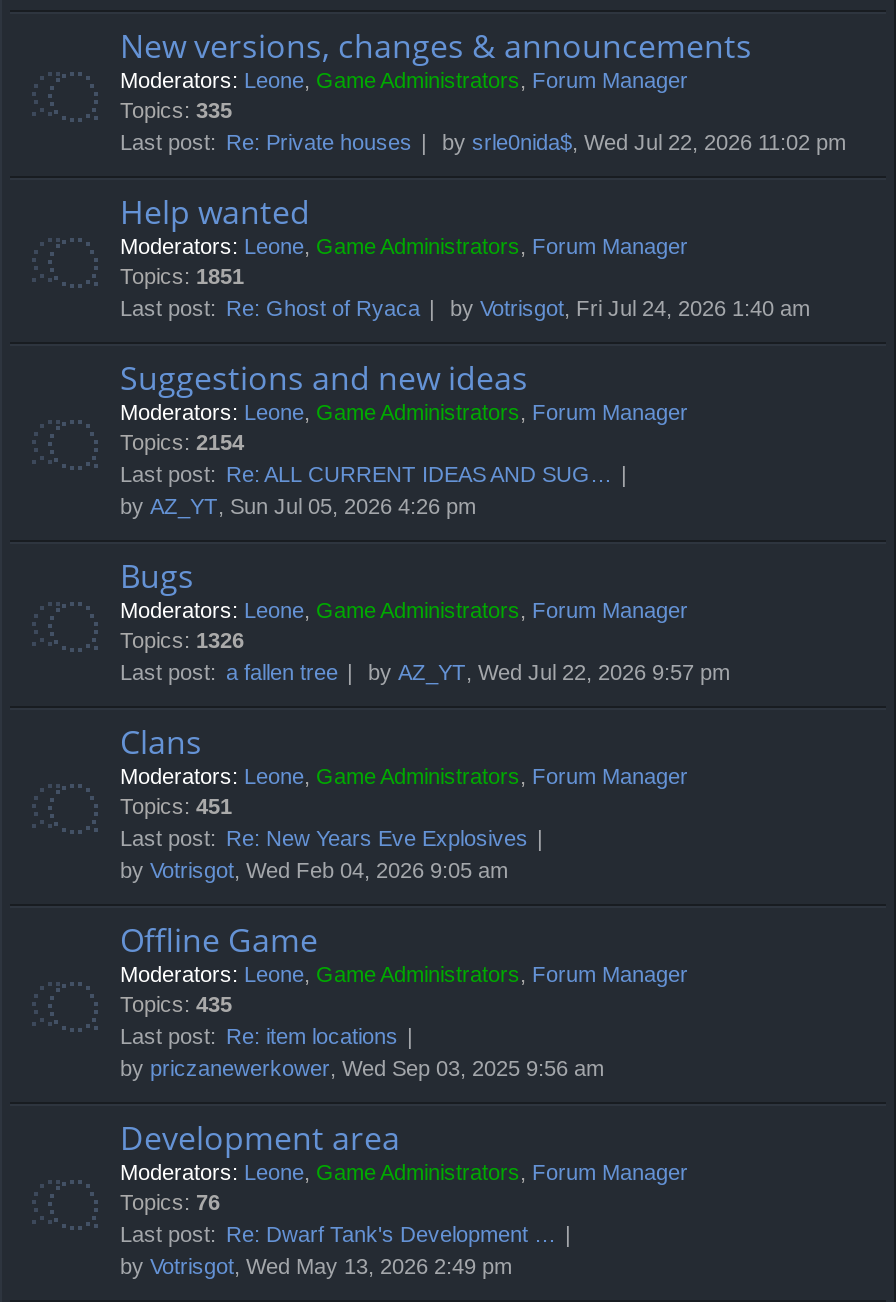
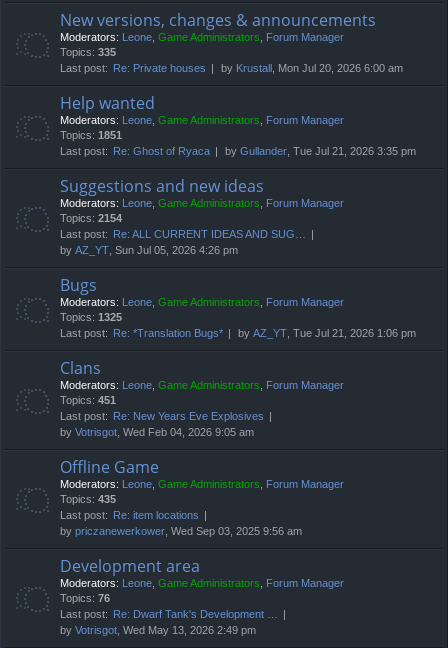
- by srle0nida$, Wed Jul 22, 2026 11:02 pm
+ by Krustall, Mon Jul 20, 2026 6:00 am

- by Votrisgot, Fri Jul 24, 2026 1:40 am
+ by Gullander, Tue Jul 21, 2026 3:35 pm

- Topics: 1326
+ Topics: 1325

- Last post: a fallen tree
+ Last post: Re: *Translation Bugs*

- by AZ_YT, Wed Jul 22, 2026 9:57 pm
+ by AZ_YT, Tue Jul 21, 2026 1:06 pm
